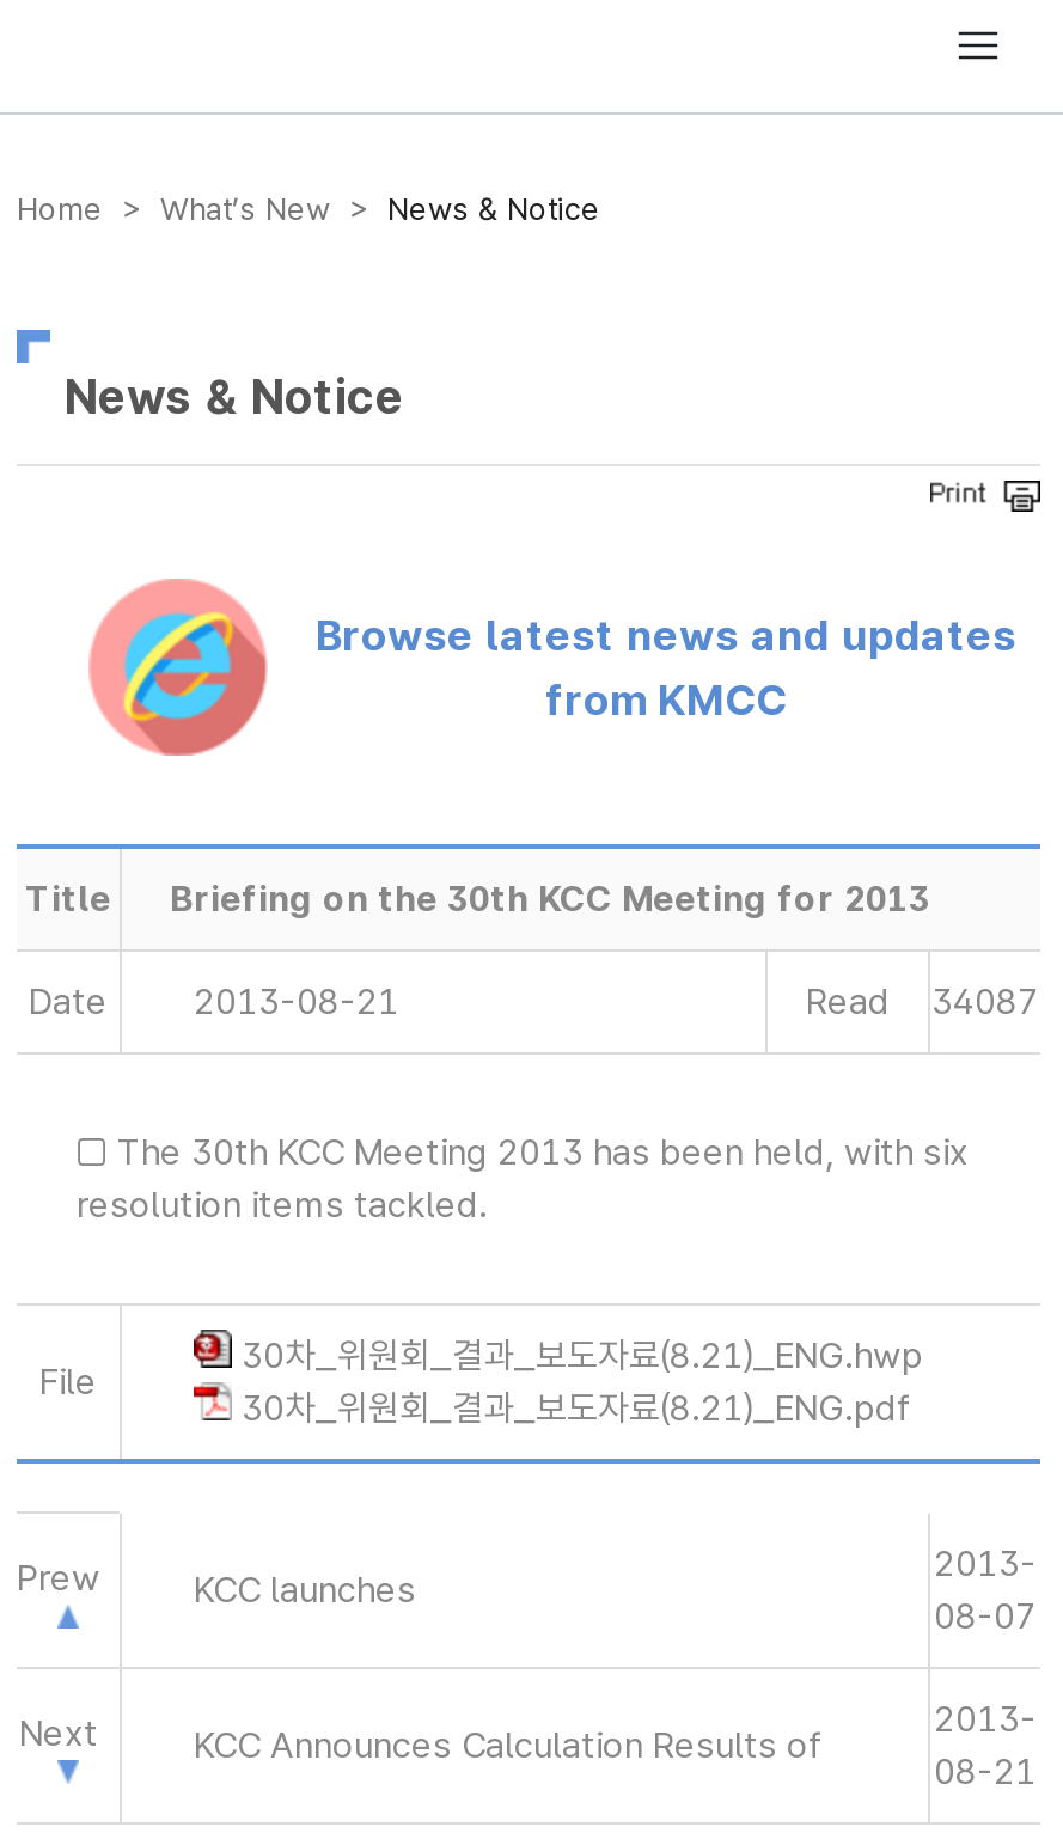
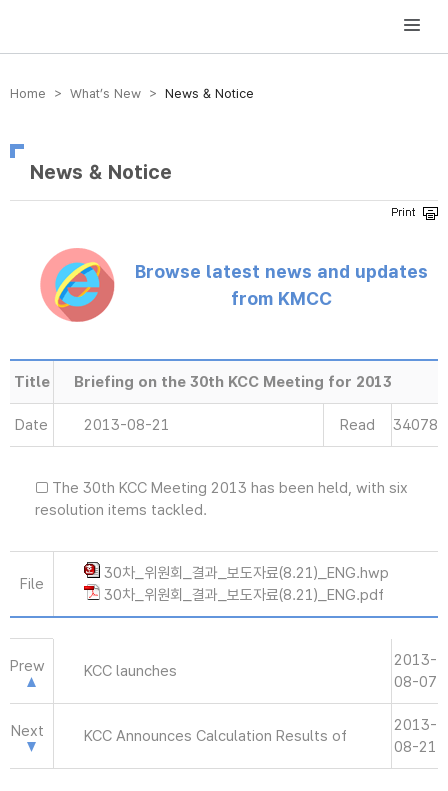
- Read 34087
+ Read 34078
